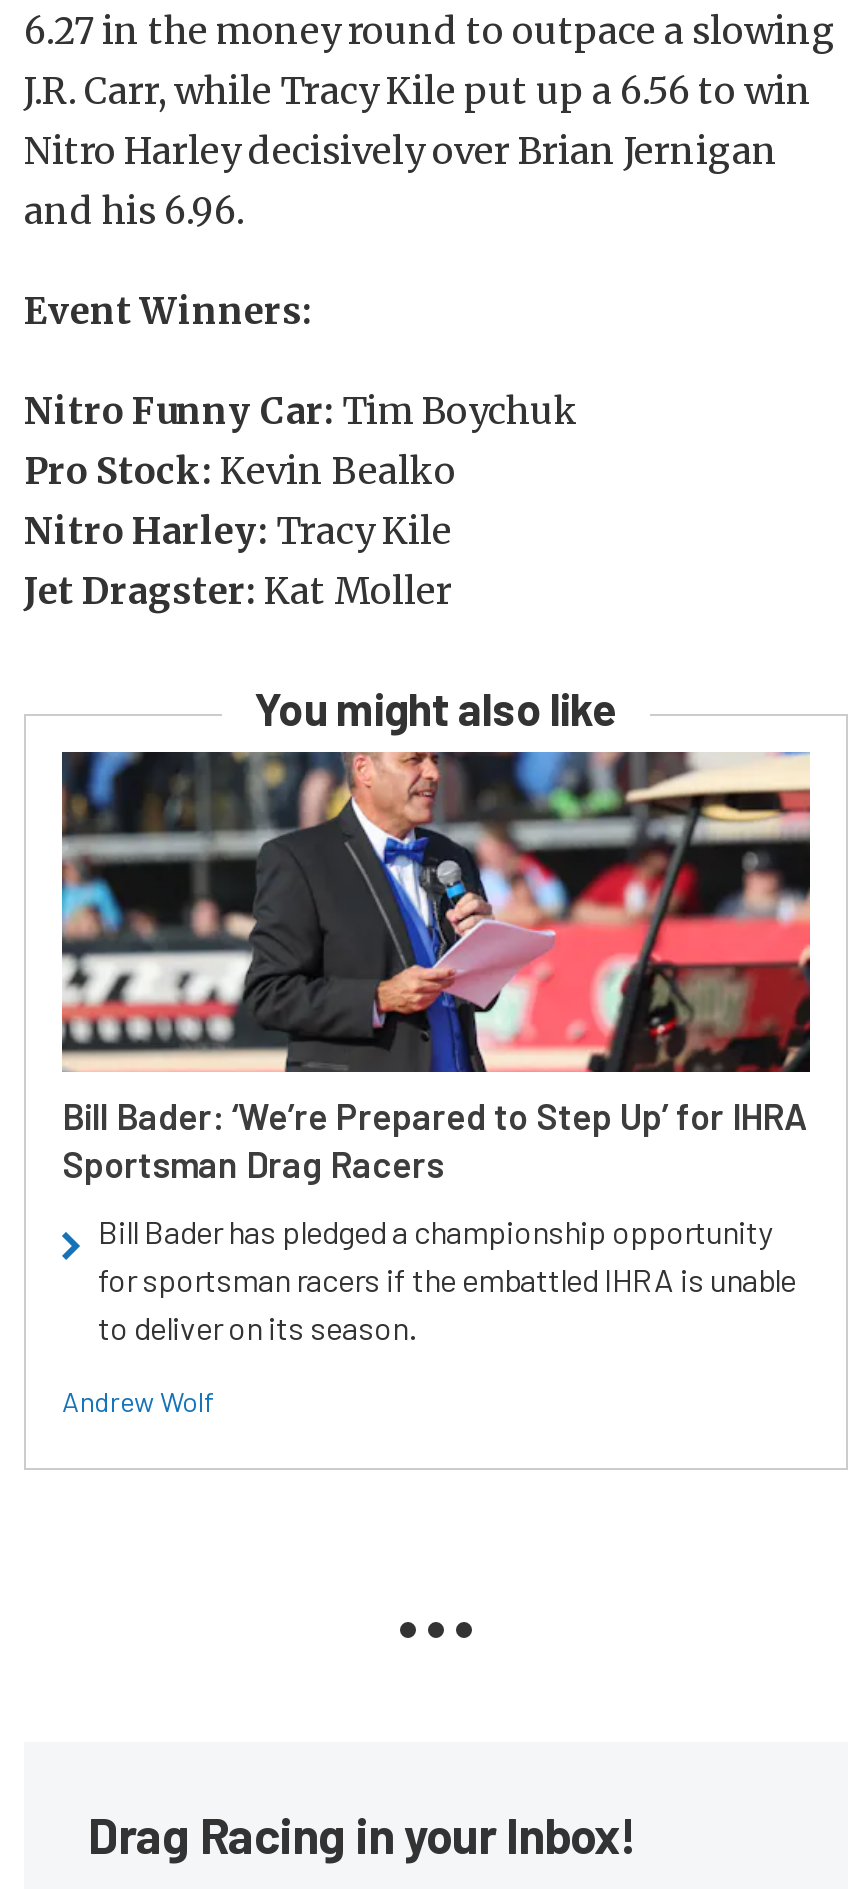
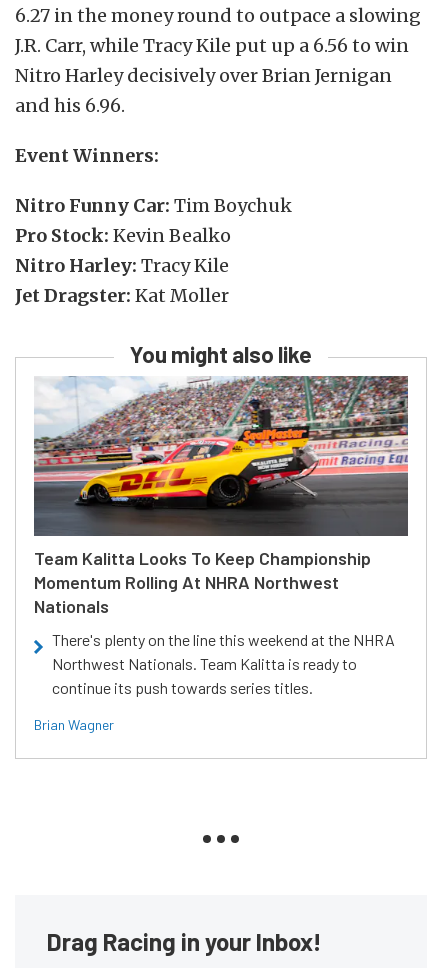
- [image]
- Bill Bader: ‘We’re Prepared to Step Up’ for IHRA
- Sportsman Drag Racers
+ [image]
+ Team Kalitta Looks To Keep Championship
+ Momentum Rolling At NHRA Northwest
+ Nationals

- Bill Bader has pledged a championship opportunity
- for sportsman racers if the embattled IHRA is unable
- to deliver on its season.
+ There's plenty on the line this weekend at the NHRA
+ Northwest Nationals. Team Kalitta is ready to
+ continue its push towards series titles.

- Andrew Wolf
+ Brian Wagner
